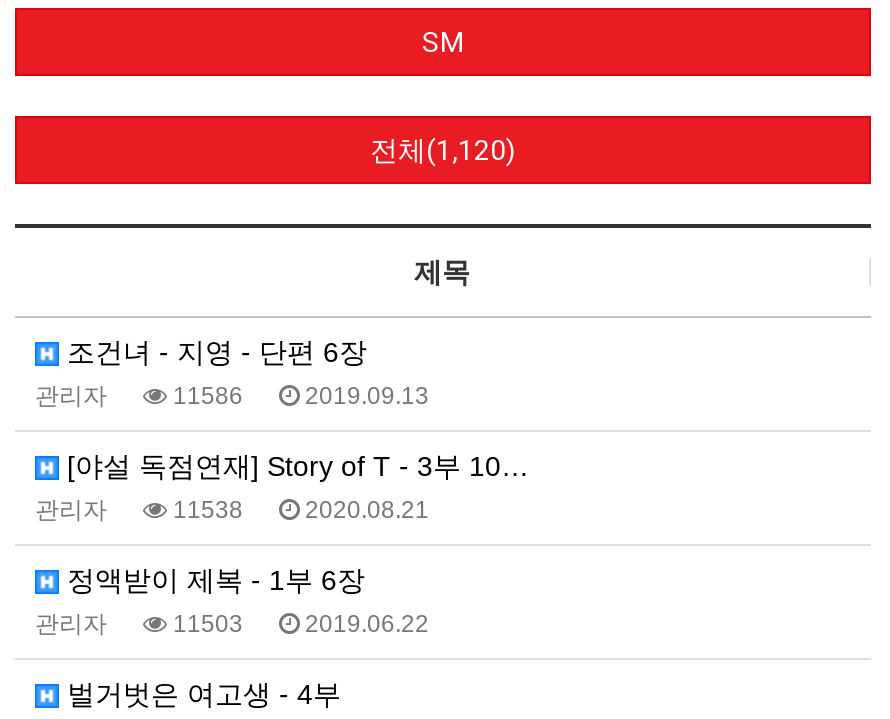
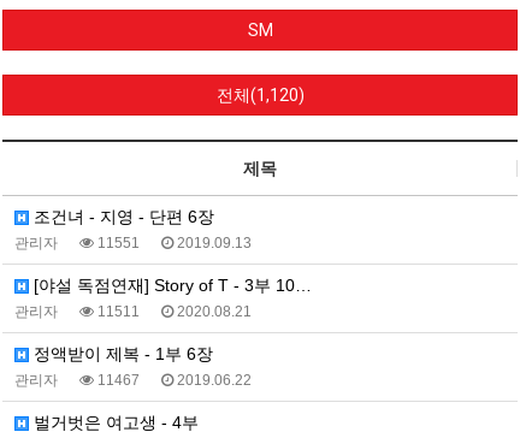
- 11586 2019.09.13
+ 11551 2019.09.13

- 11538 2020.08.21
+ 11511 2020.08.21

- 11503 2019.06.22
+ 11467 2019.06.22
